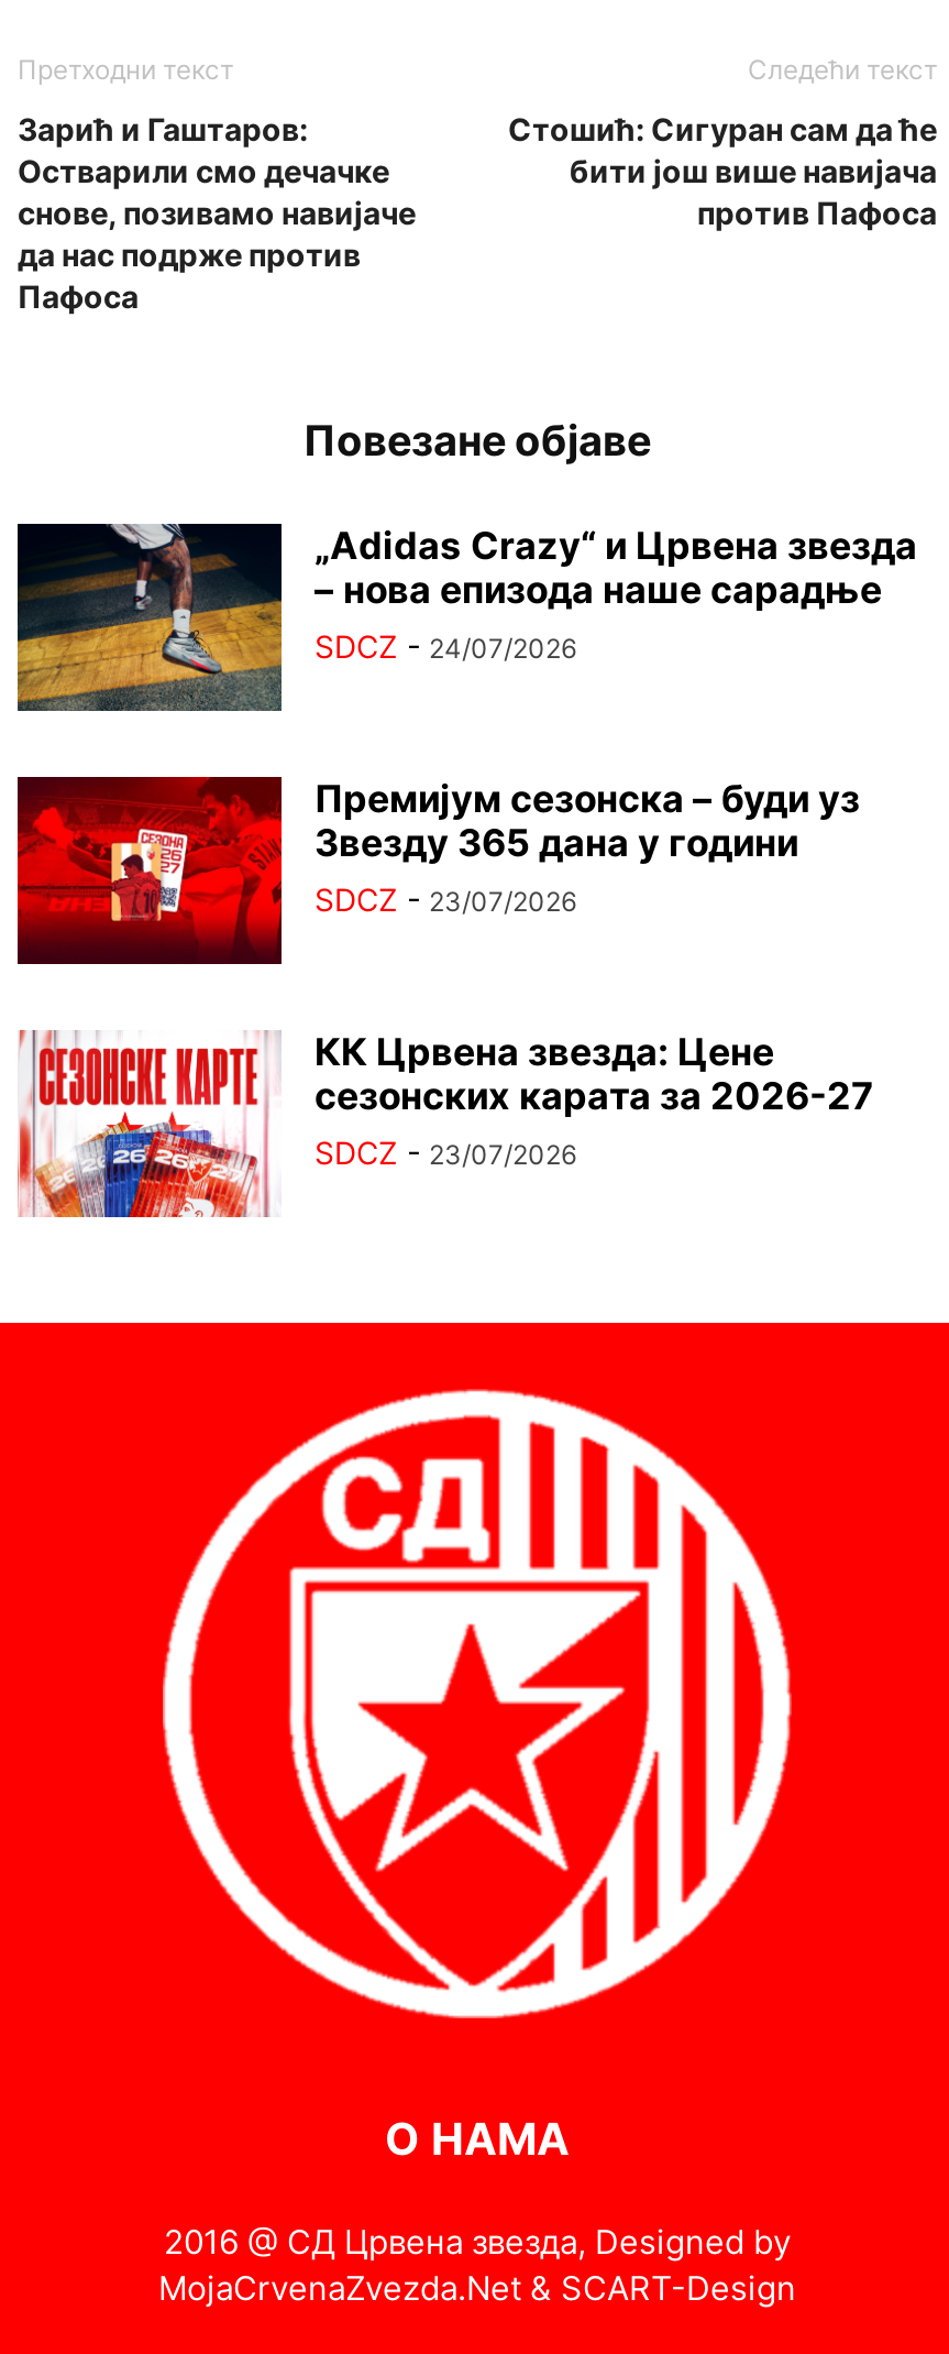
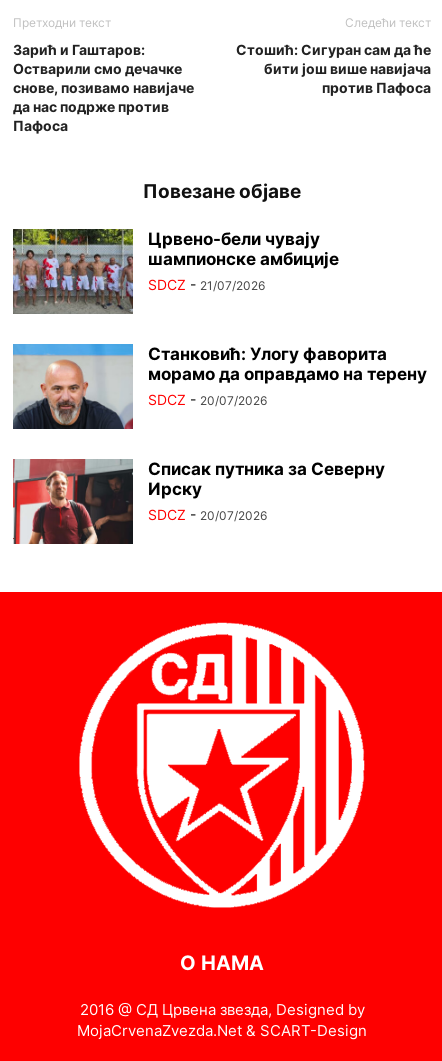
- [image]
- „Adidas Crazy“ и Црвена звезда
- – нова епизода наше сарадње
- SDCZ - 24/07/2026
+ [image]
+ Црвено-бели чувају
+ шампионске амбиције
+ SDCZ - 21/07/2026

- [image]
- Премијум сезонска – буди уз
- Звезду 365 дана у години
- SDCZ - 23/07/2026
+ [image]
+ Станковић: Улогу фаворита
+ морамо да оправдамо на терену
+ SDCZ - 20/07/2026

- [image]
- КК Црвена звезда: Цене
- сезонских карата за 2026-27
- SDCZ - 23/07/2026
+ [image]
+ Списак путника за Северну
+ Ирску
+ SDCZ - 20/07/2026
